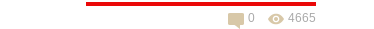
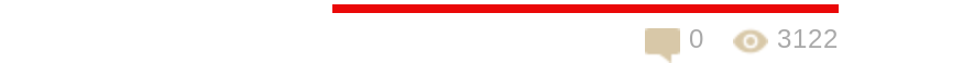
- 4665
+ 3122
